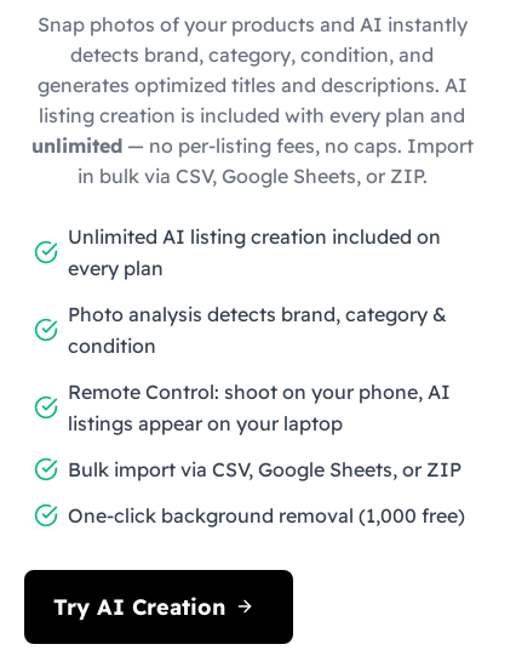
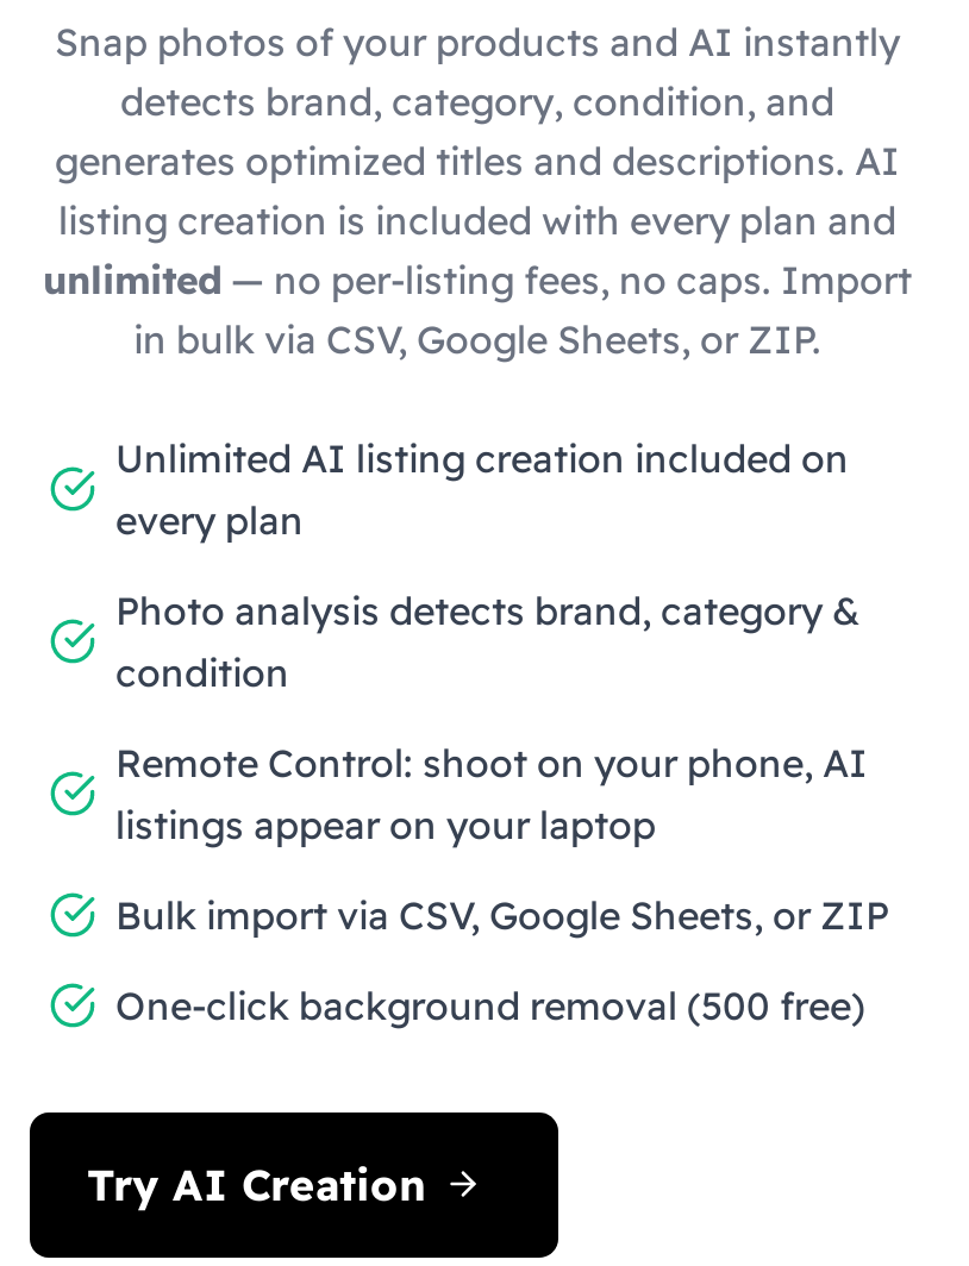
- One-click background removal (1,000 free)
+ One-click background removal (500 free)
